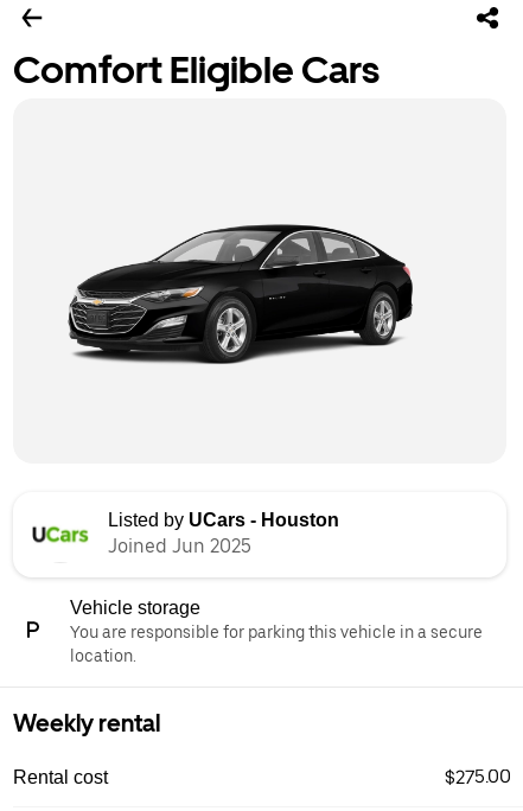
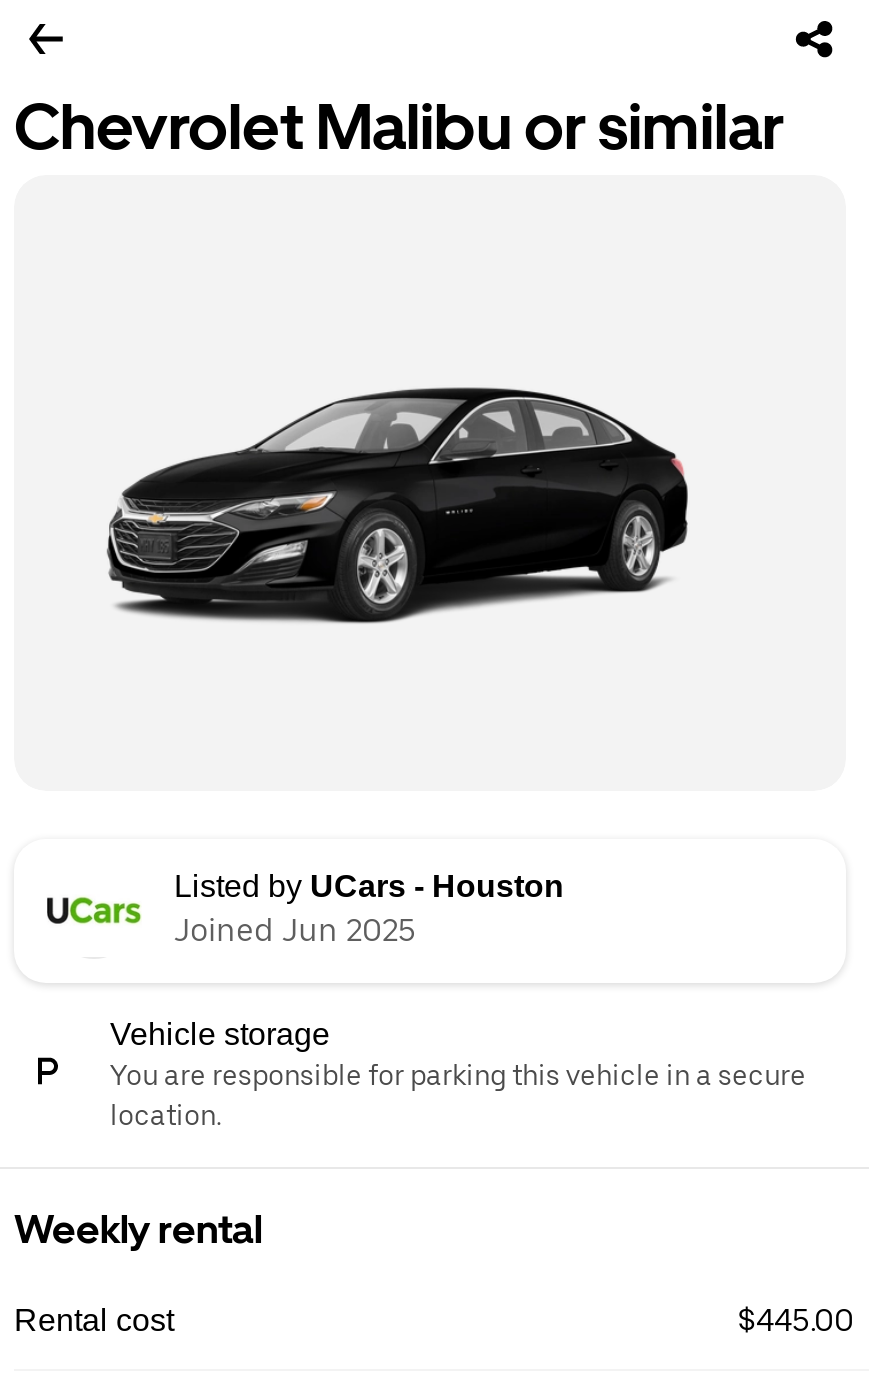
- Comfort Eligible Cars
+ Chevrolet Malibu or similar

- $275.00
+ $445.00
